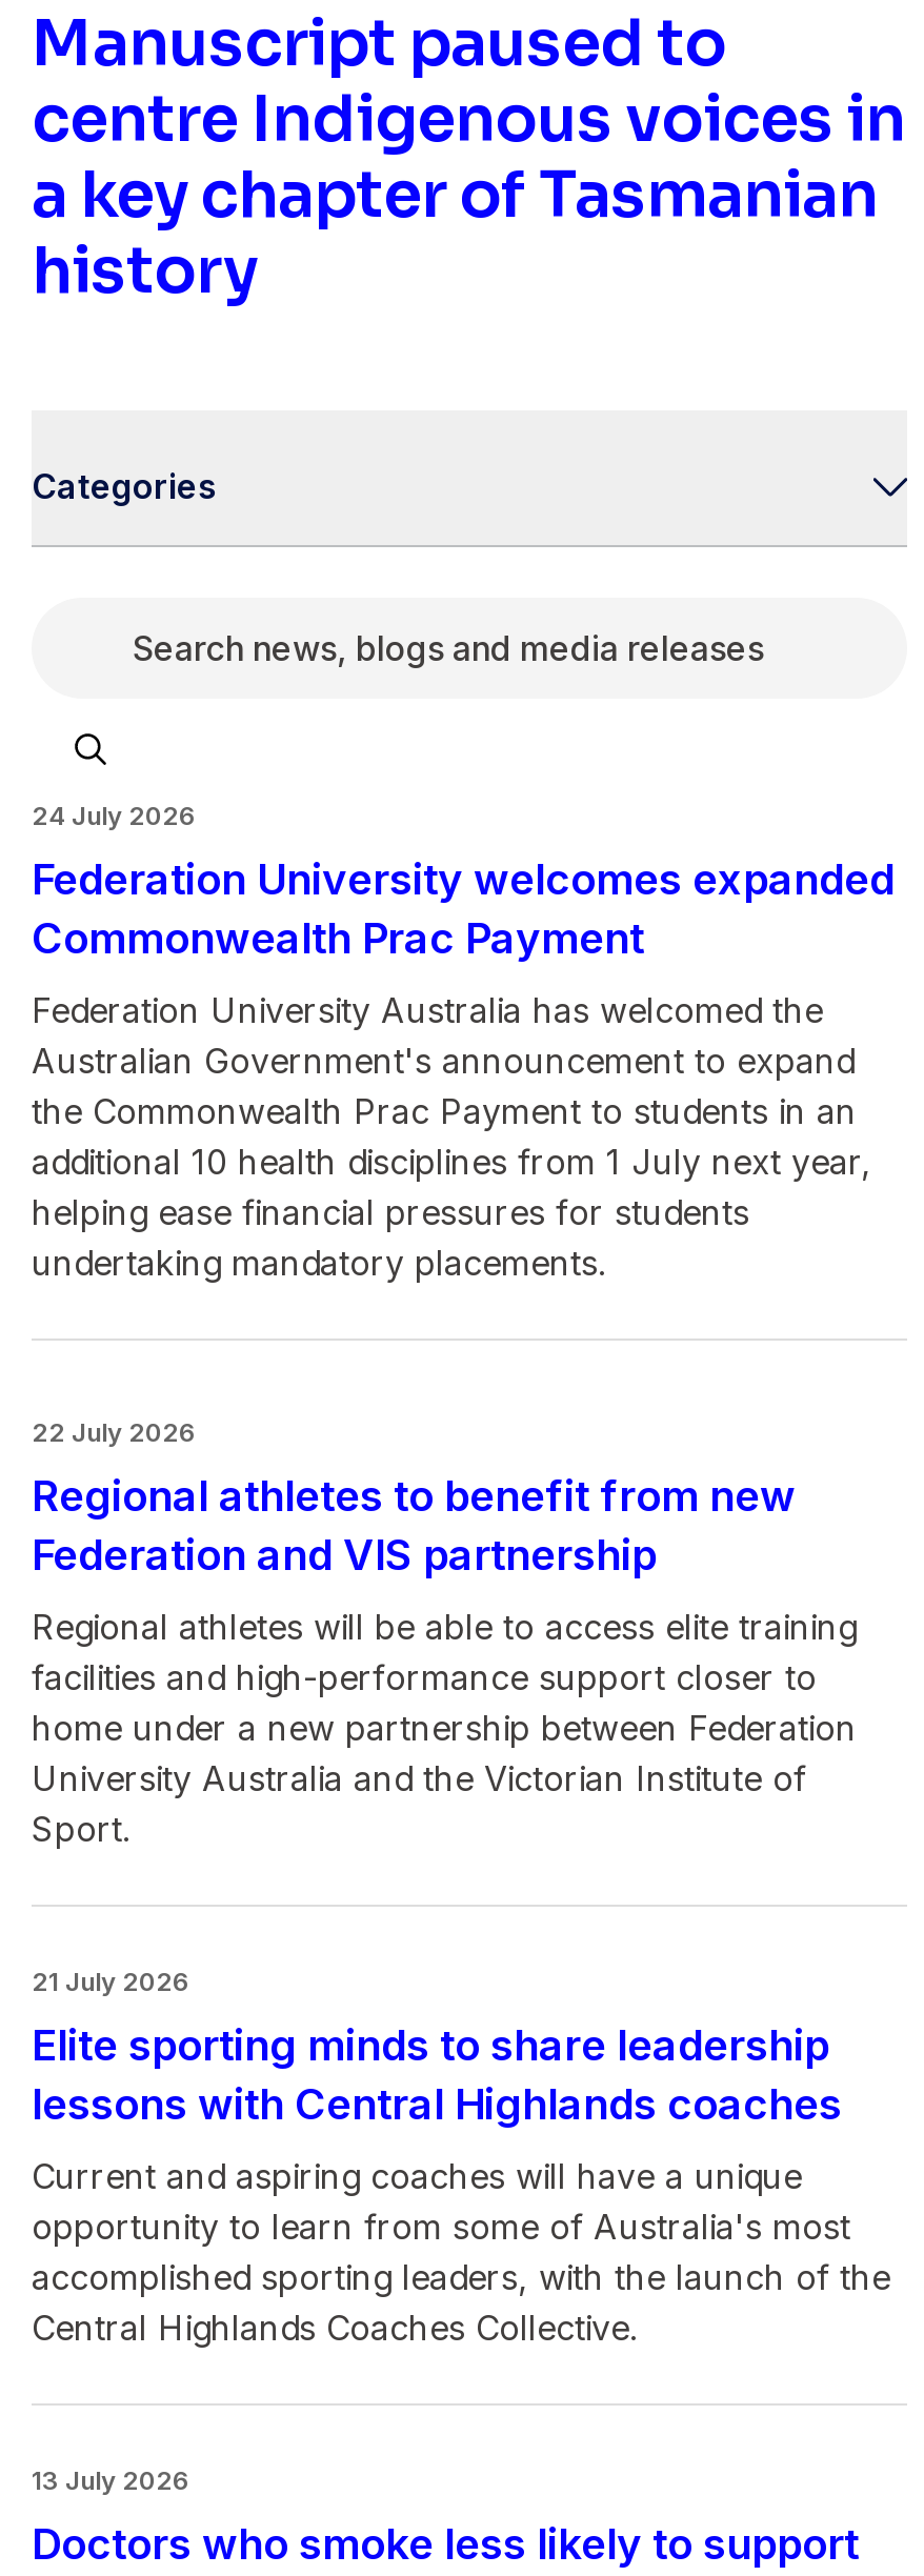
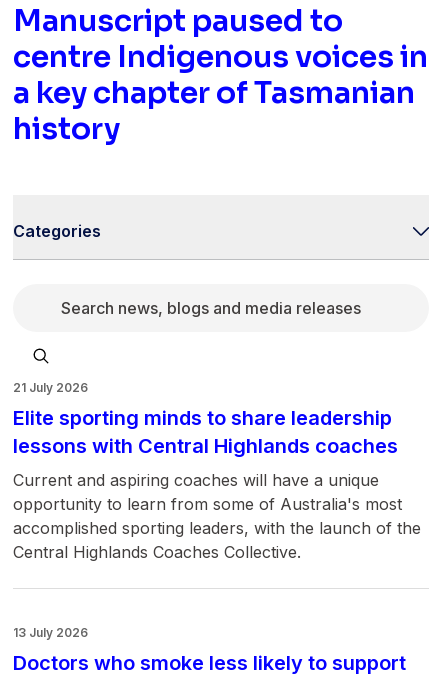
- 24 July 2026
- Federation University welcomes expanded
- Commonwealth Prac Payment
- Federation University Australia has welcomed the
- Australian Government's announcement to expand
- the Commonwealth Prac Payment to students in an
- additional 10 health disciplines from 1 July next year,
- helping ease financial pressures for students
- undertaking mandatory placements.

- 22 July 2026
- Regional athletes to benefit from new
- Federation and VIS partnership
- Regional athletes will be able to access elite training
- facilities and high-performance support closer to
- home under a new partnership between Federation
- University Australia and the Victorian Institute of
- Sport.
